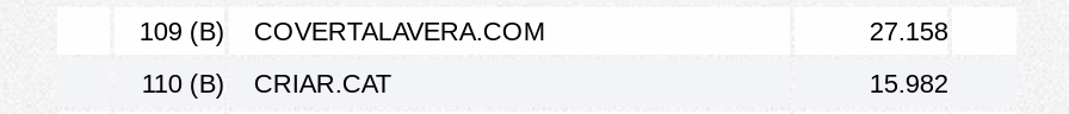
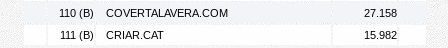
- 109 (B) COVERTALAVERA.COM
+ 110 (B) COVERTALAVERA.COM

- 110 (B) CRIAR.CAT
+ 111 (B) CRIAR.CAT
